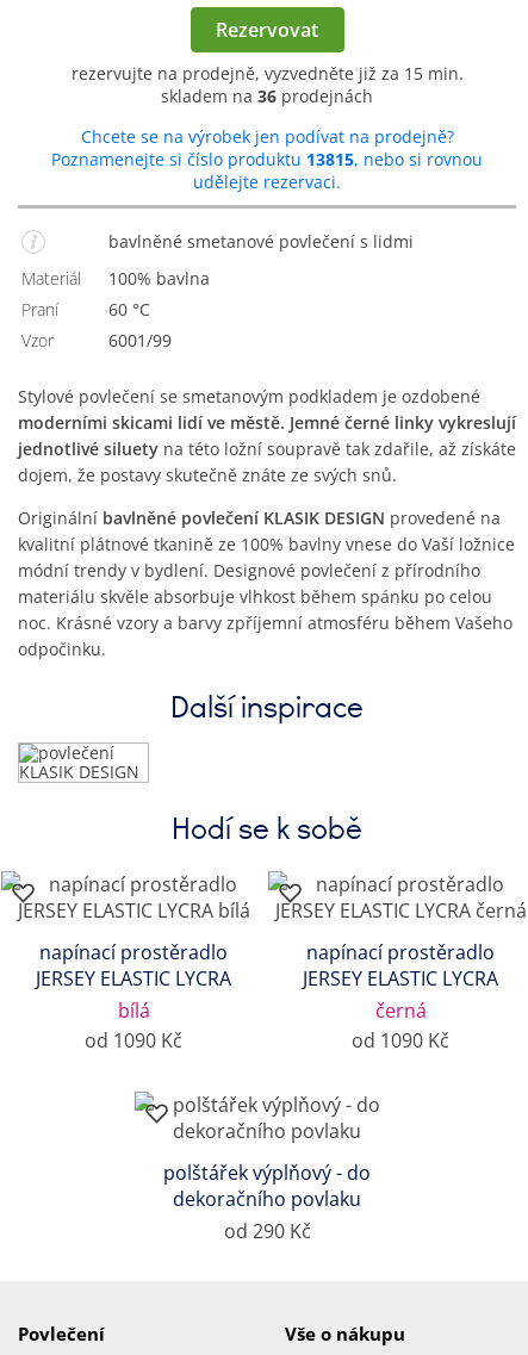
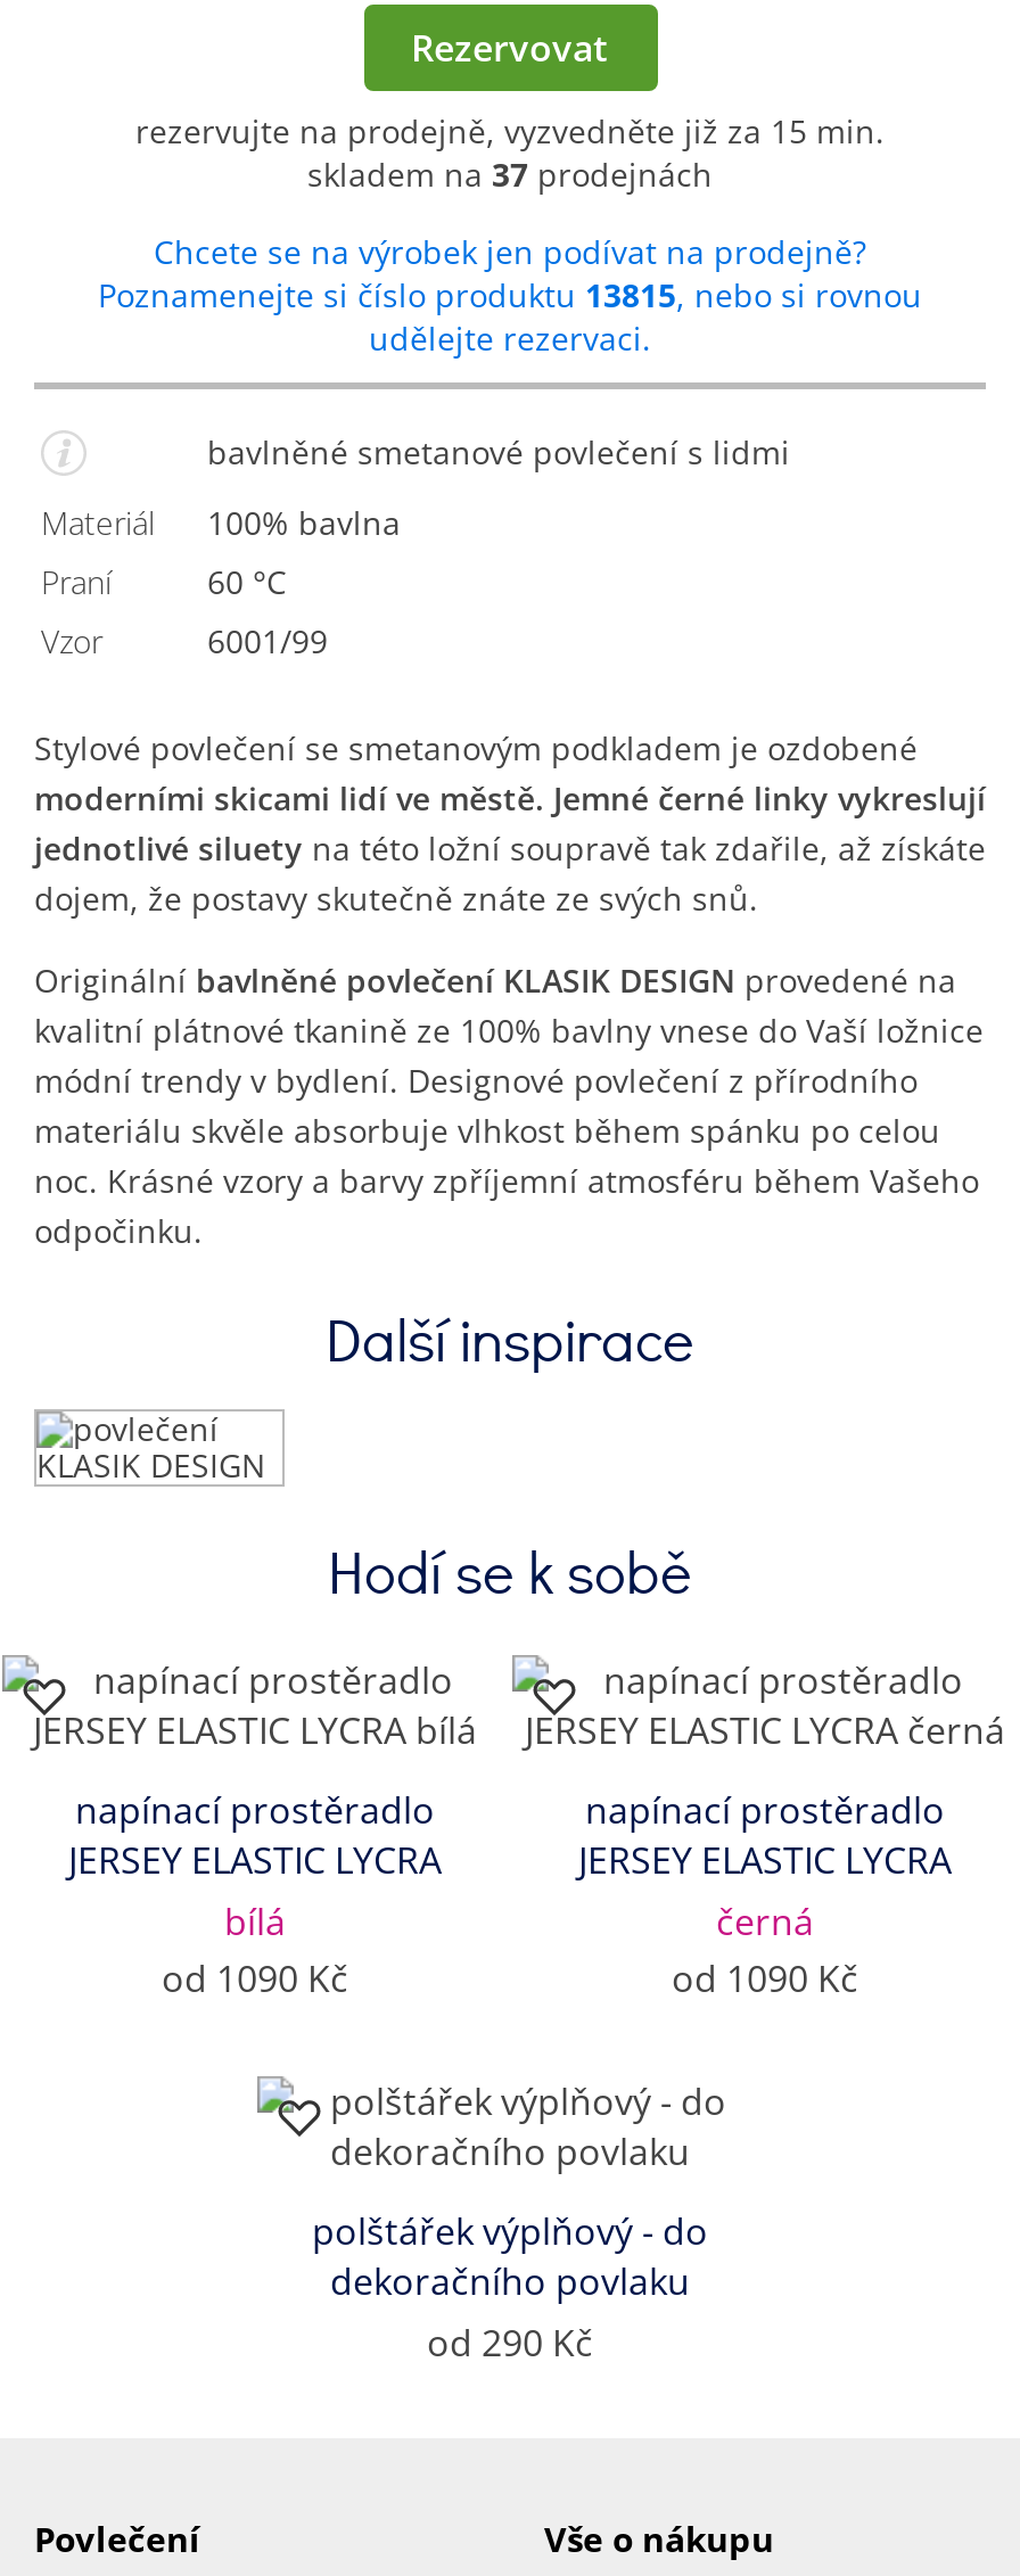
- skladem na 36 prodejnách
+ skladem na 37 prodejnách
